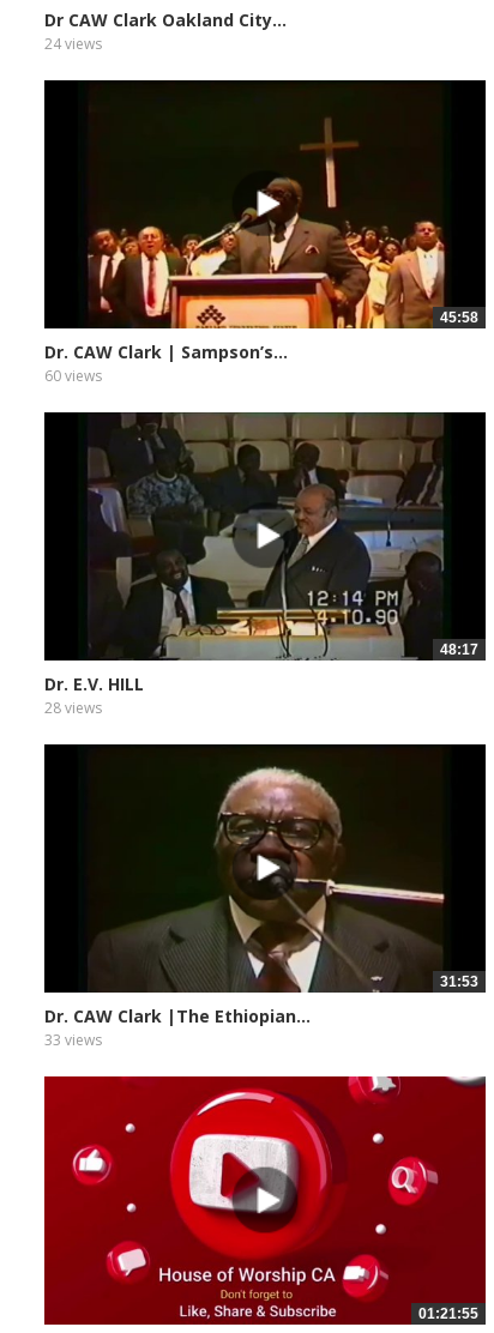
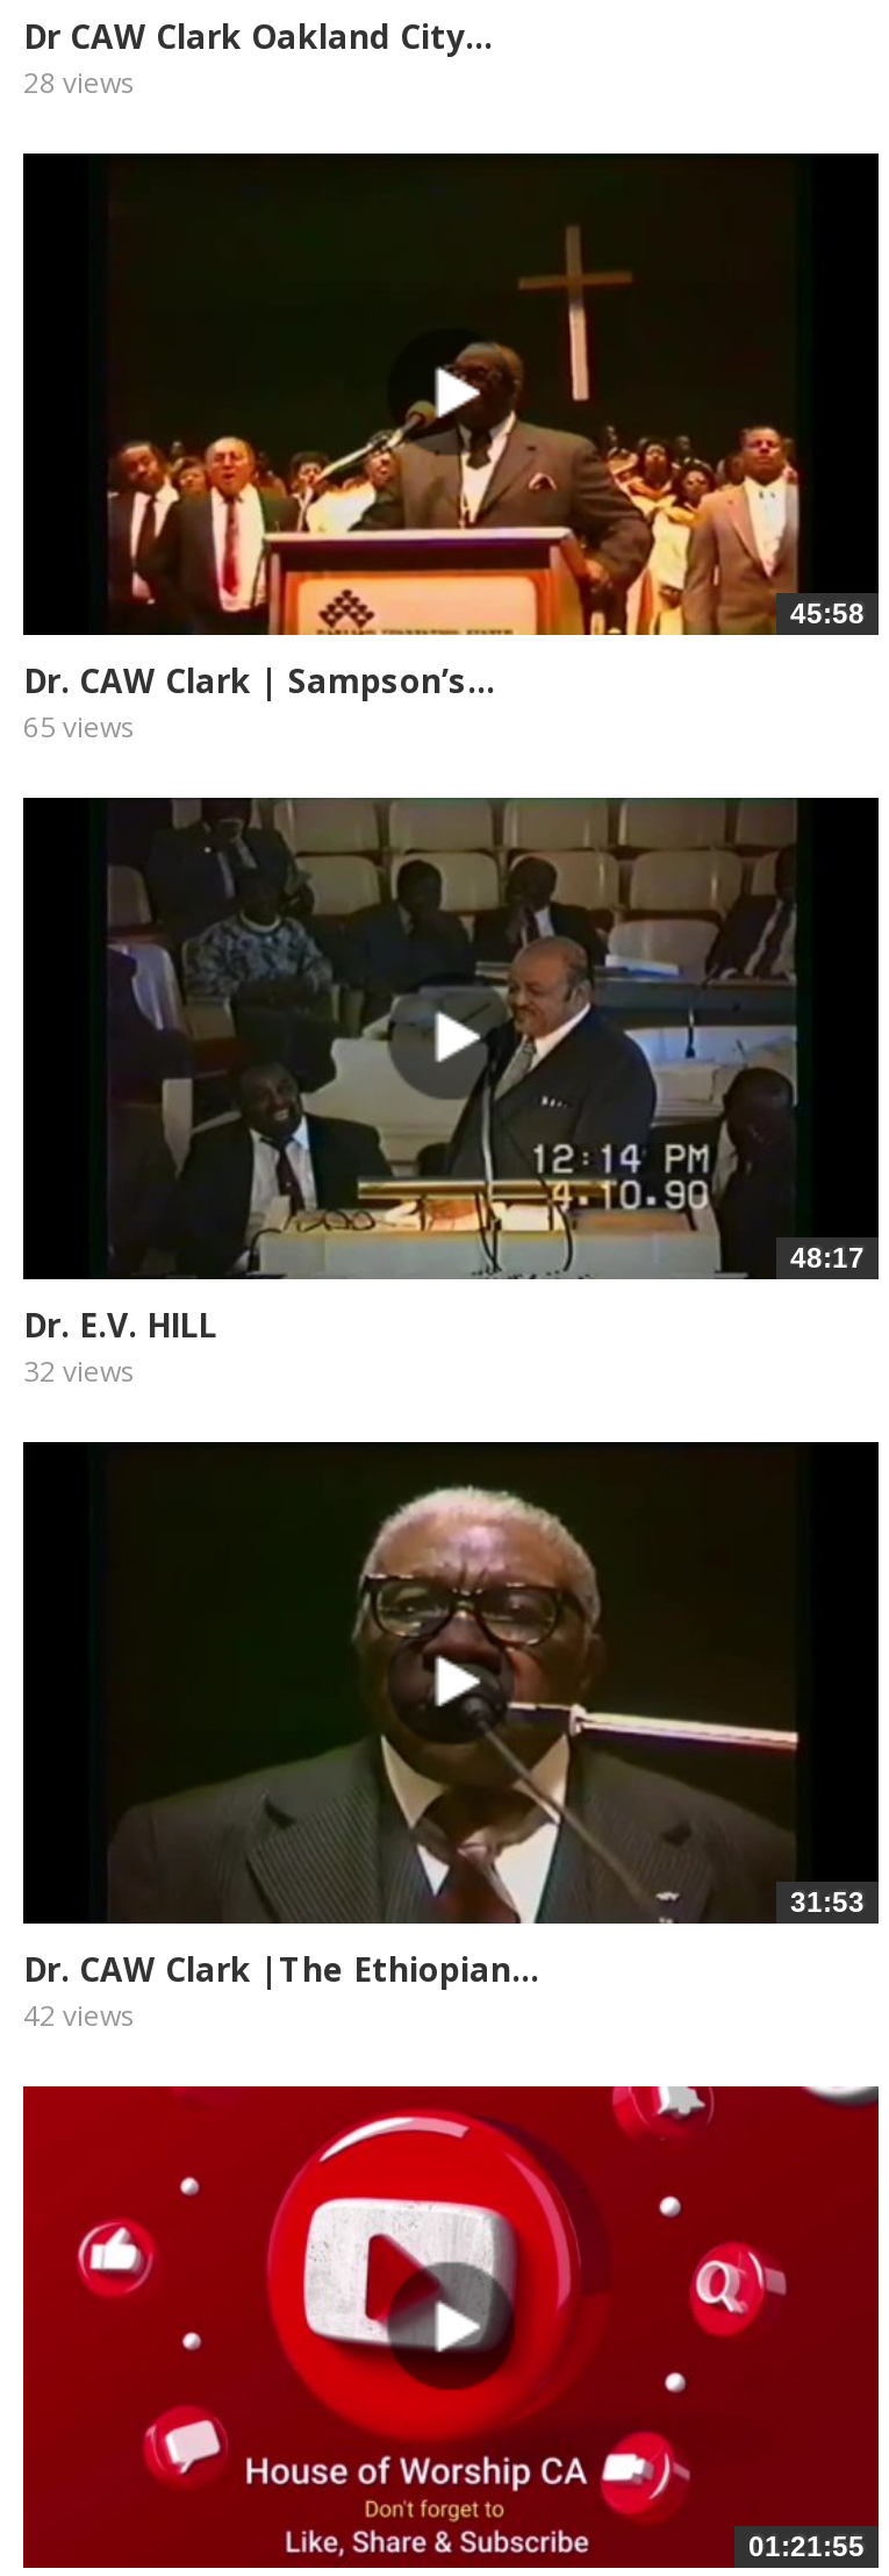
- 24 views
+ 28 views

- 60 views
+ 65 views

- 28 views
+ 32 views

- 33 views
+ 42 views
